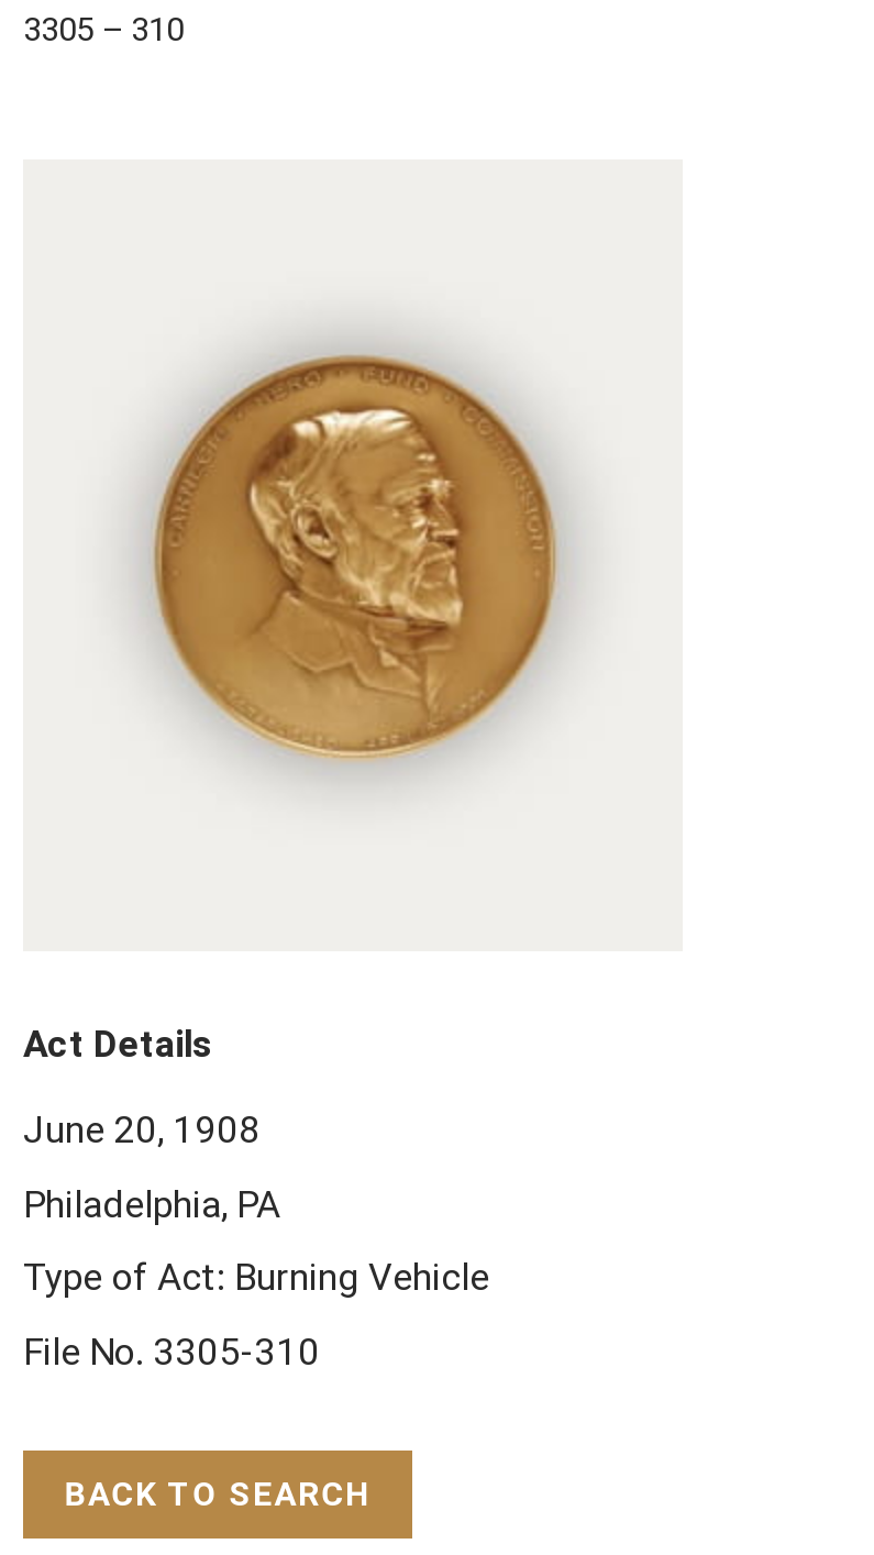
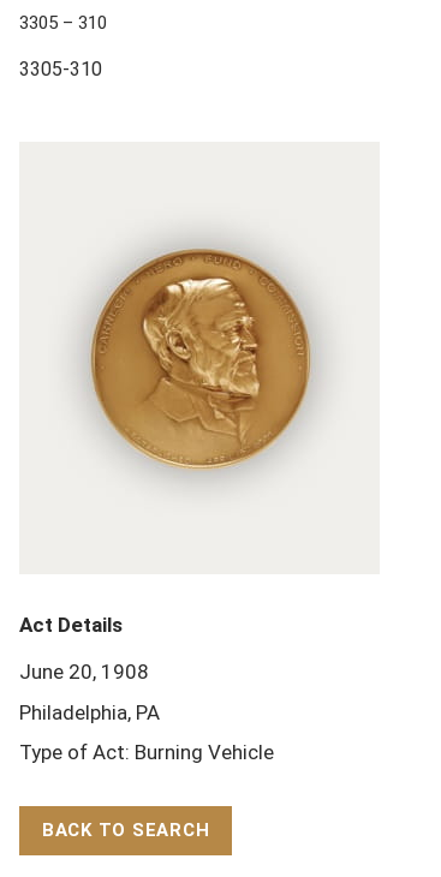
+ 3305-310

moved down: [image]

moved down: Act Details | June 20, 1908 | Philadelphia, PA | Type of Act: Burning Vehicle

- File No. 3305-310
